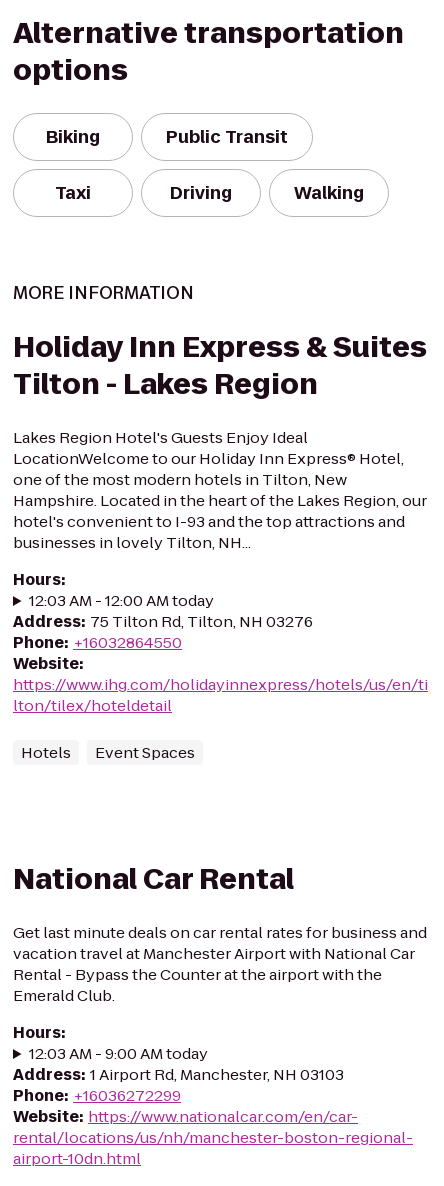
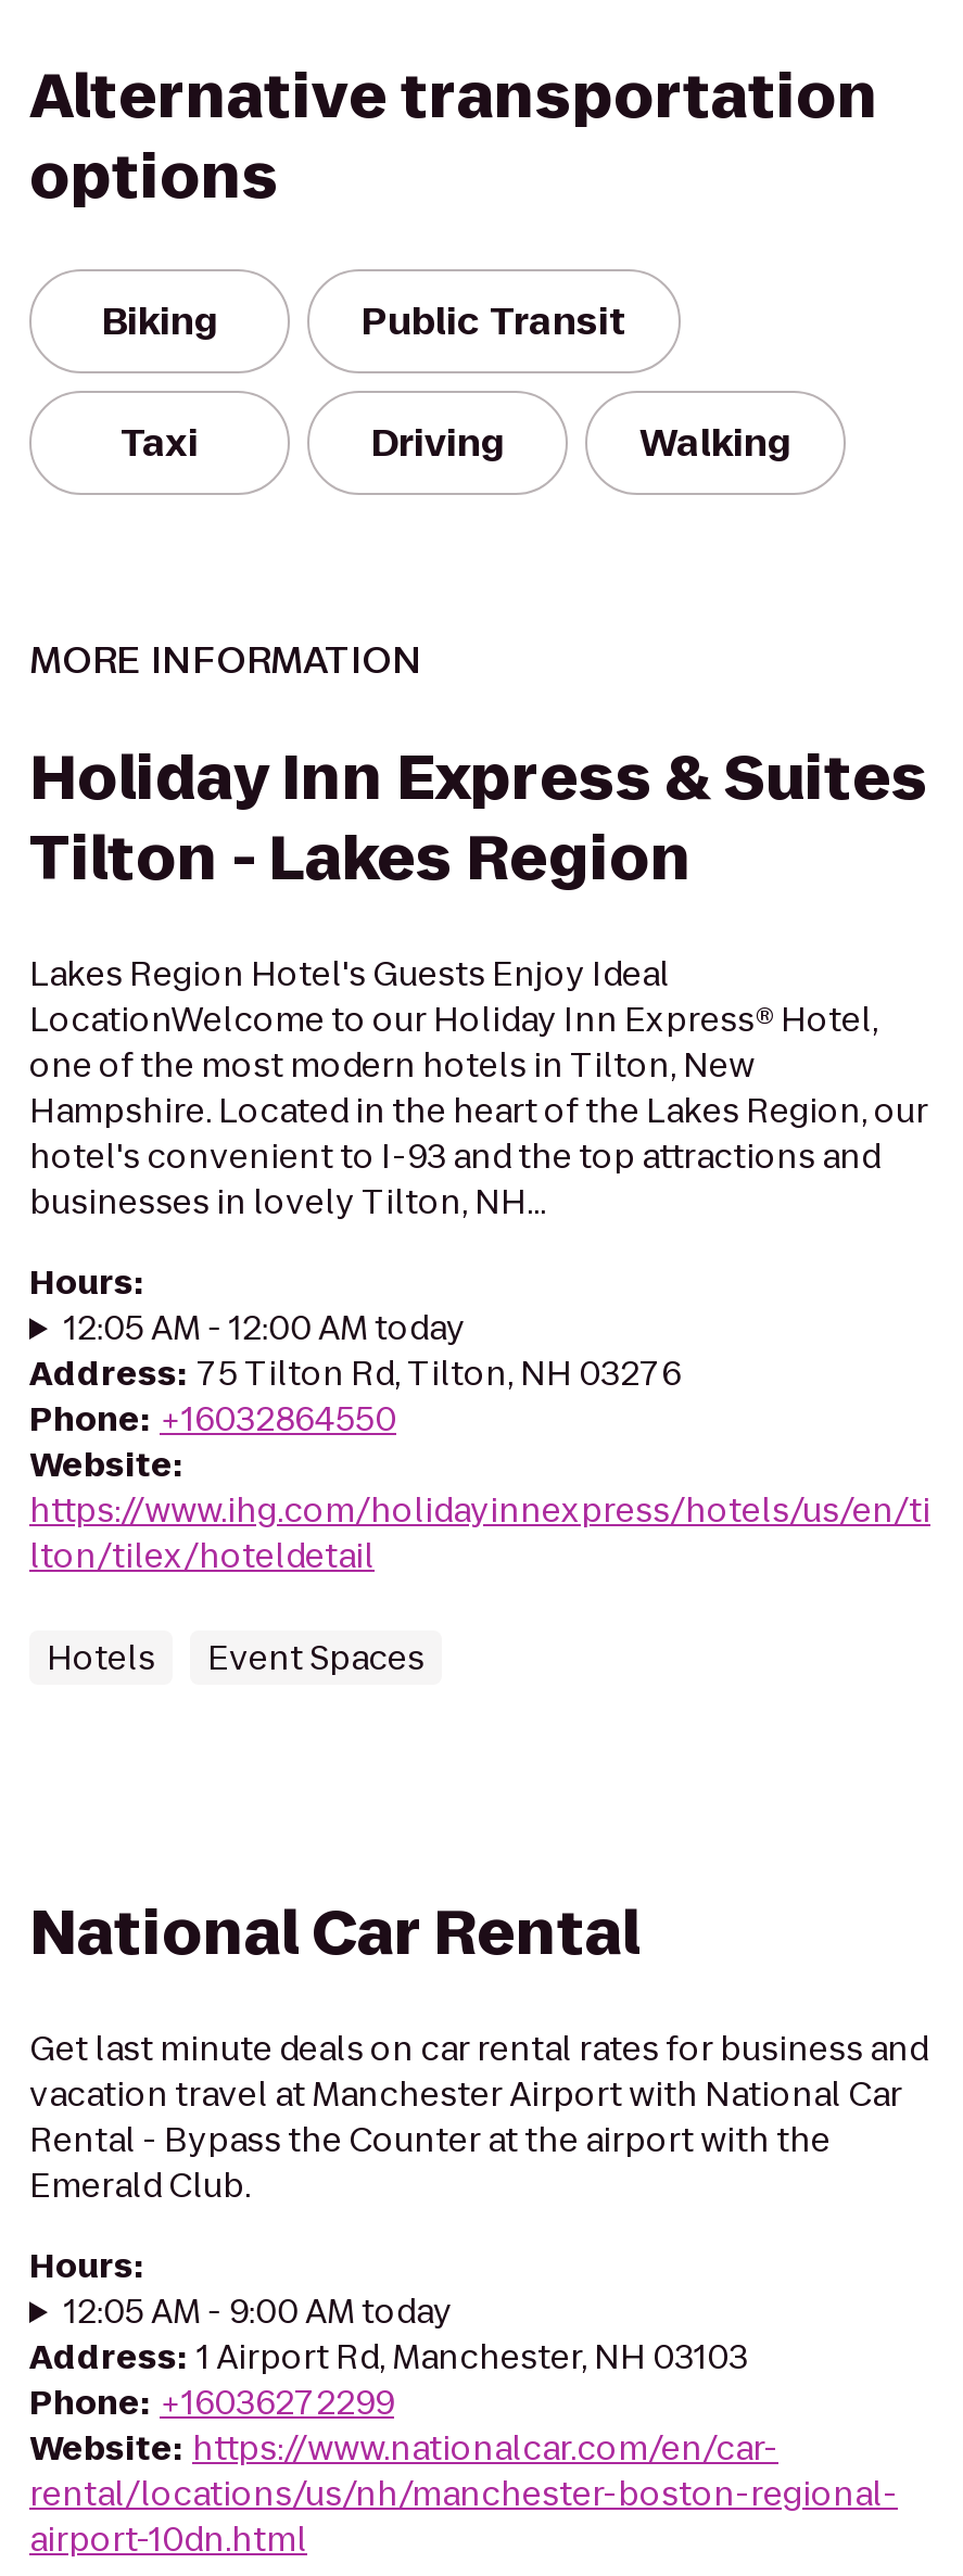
- 12:03 AM - 12:00 AM today
+ 12:05 AM - 12:00 AM today

- 12:03 AM - 9:00 AM today
+ 12:05 AM - 9:00 AM today
